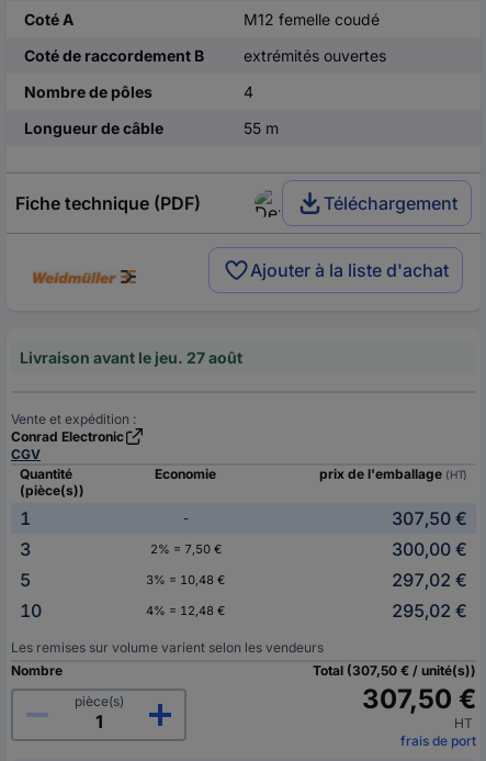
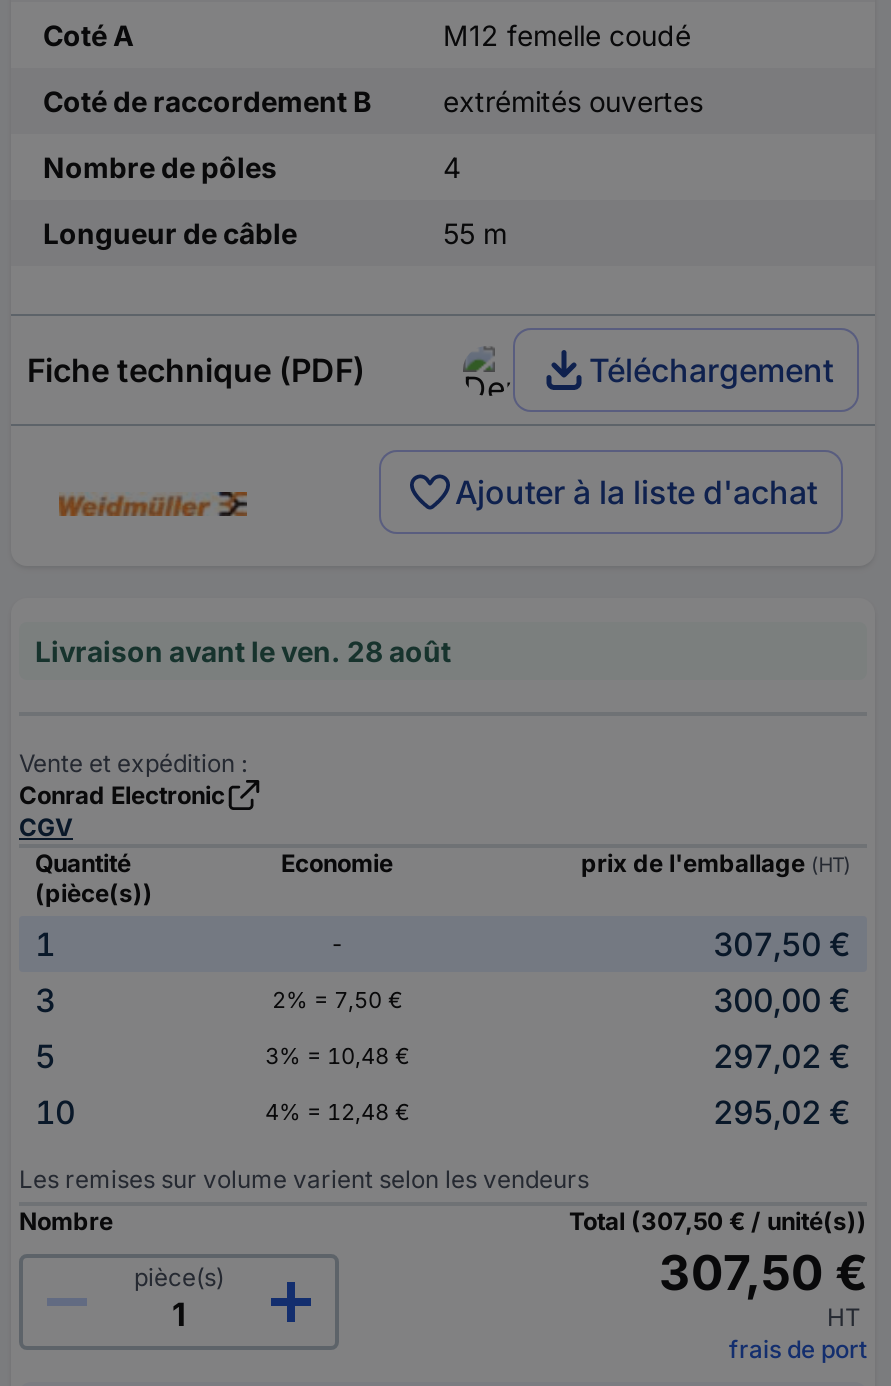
- Livraison avant le jeu. 27 août
+ Livraison avant le ven. 28 août
